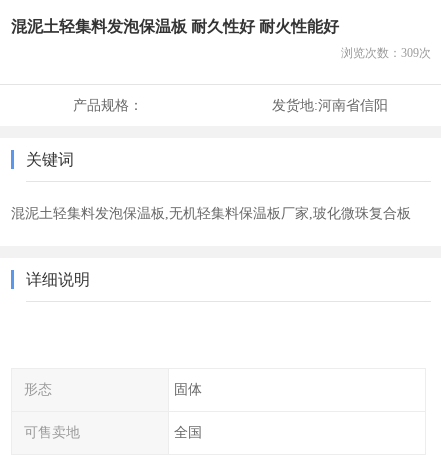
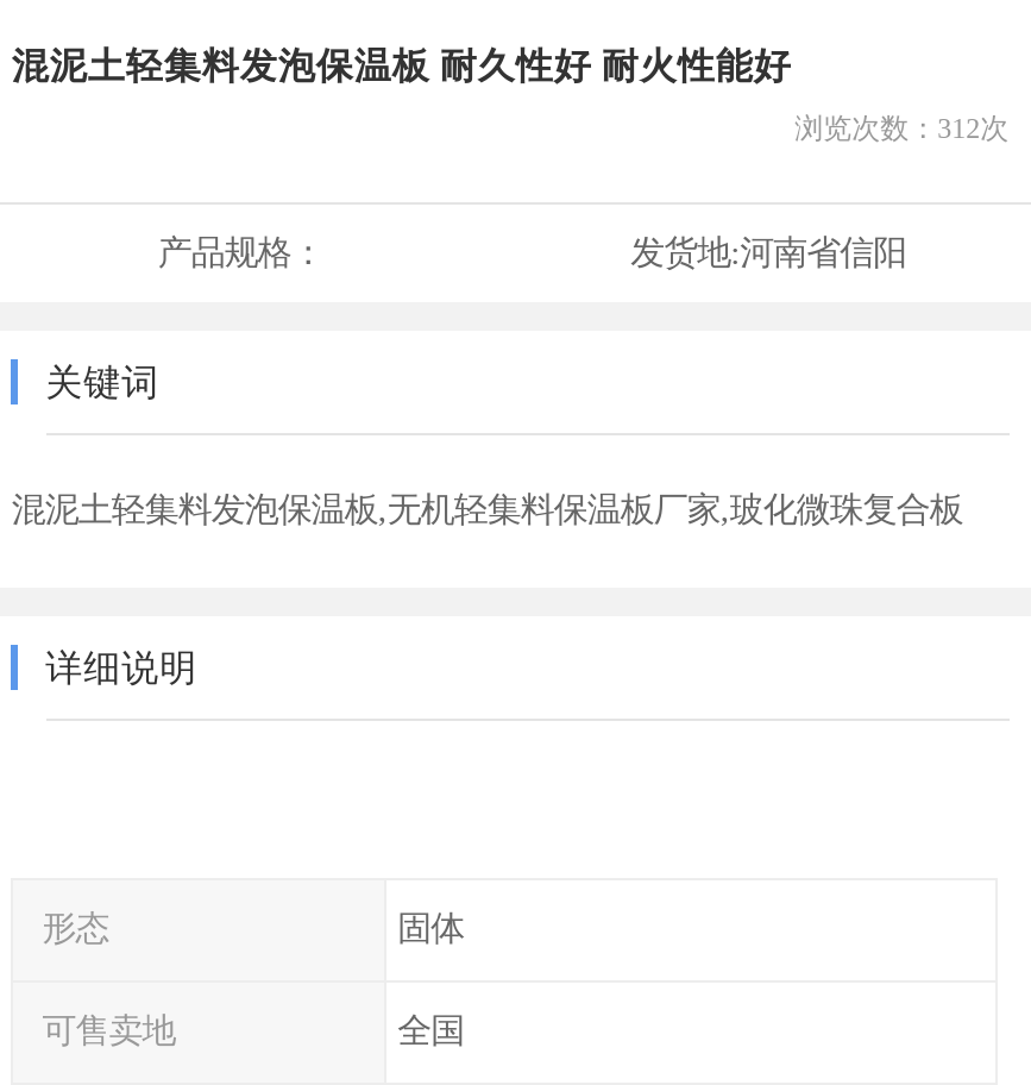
- 浏览次数：309次
+ 浏览次数：312次
